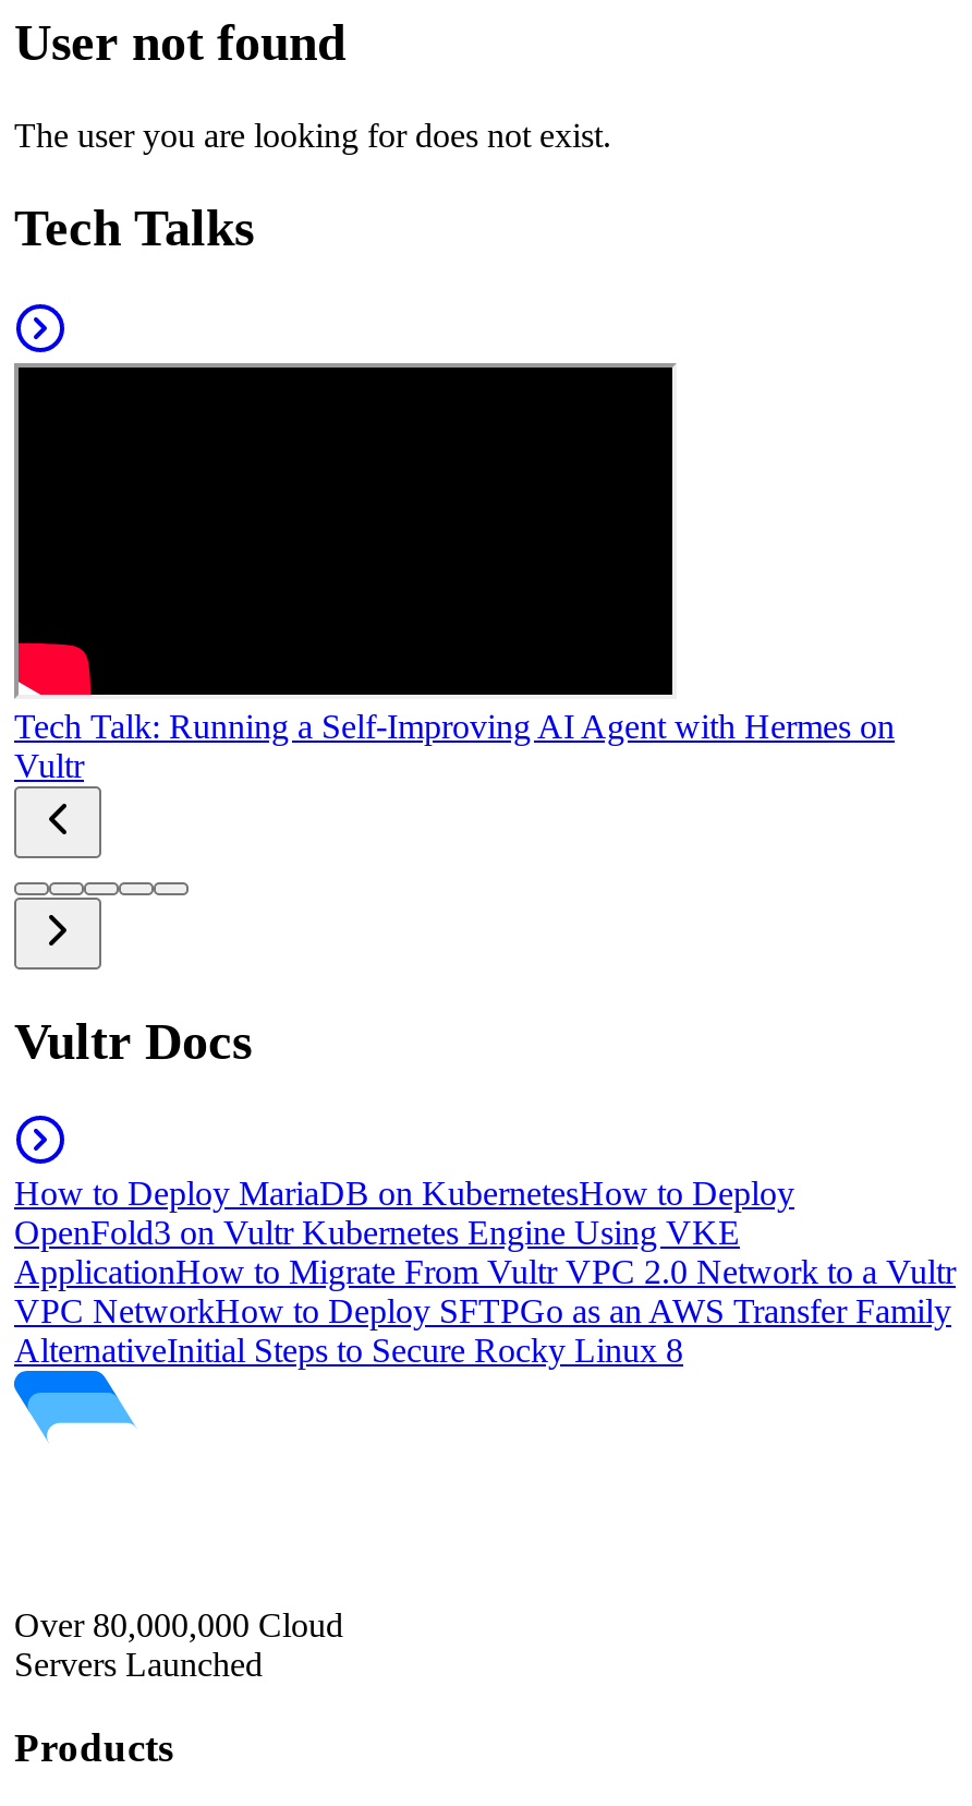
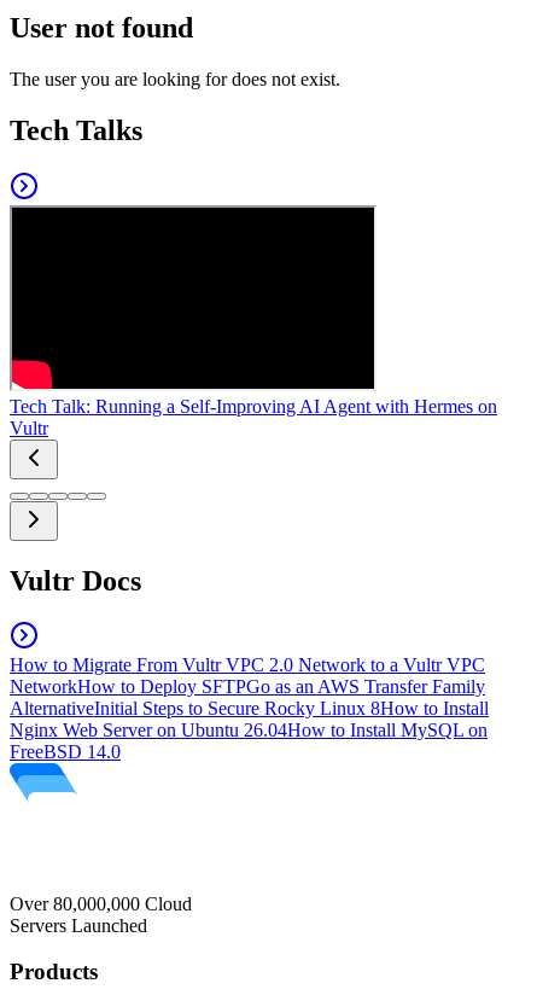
- How to Deploy MariaDB on KubernetesHow to Deploy
- OpenFold3 on Vultr Kubernetes Engine Using VKE
- ApplicationHow to Migrate From Vultr VPC 2.0 Network to a Vultr
- VPC NetworkHow to Deploy SFTPGo as an AWS Transfer Family
- AlternativeInitial Steps to Secure Rocky Linux 8
+ How to Migrate From Vultr VPC 2.0 Network to a Vultr VPC
+ NetworkHow to Deploy SFTPGo as an AWS Transfer Family
+ AlternativeInitial Steps to Secure Rocky Linux 8How to Install
+ Nginx Web Server on Ubuntu 26.04How to Install MySQL on
+ FreeBSD 14.0
